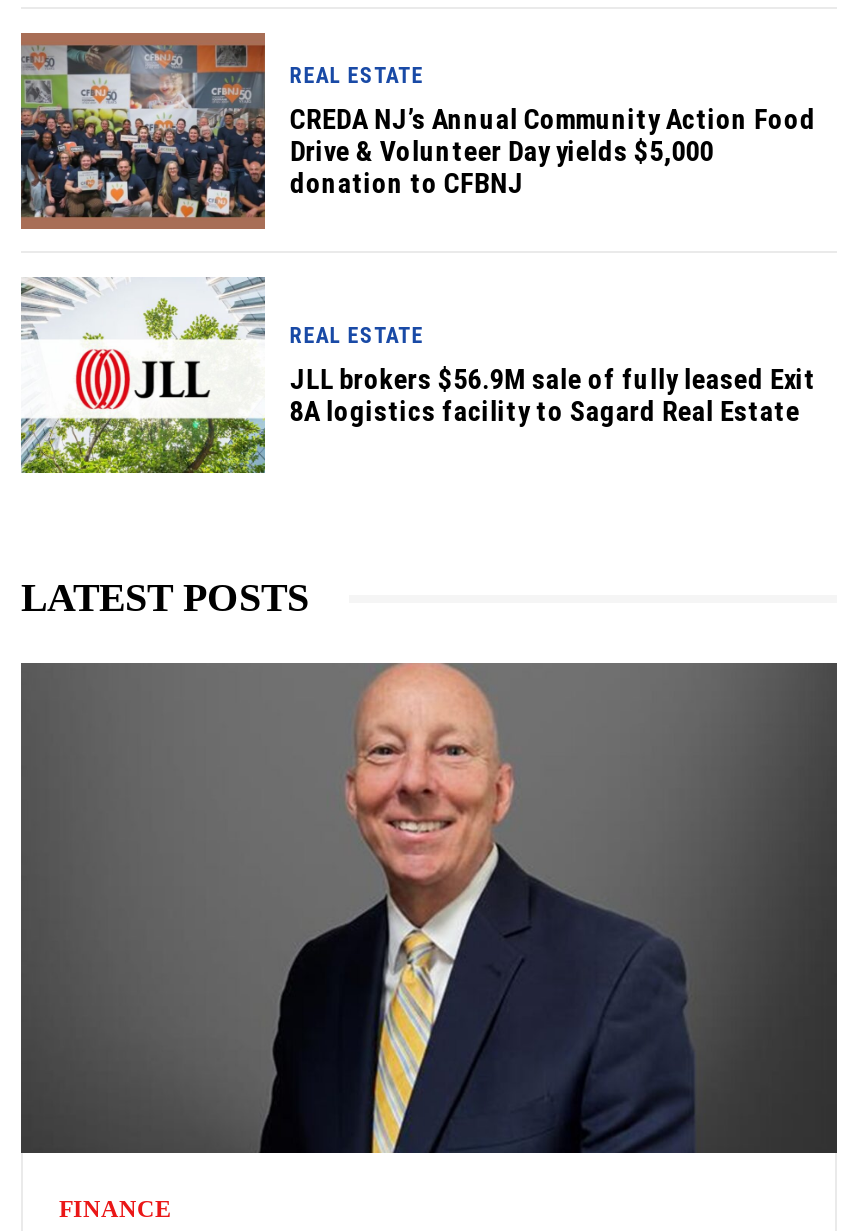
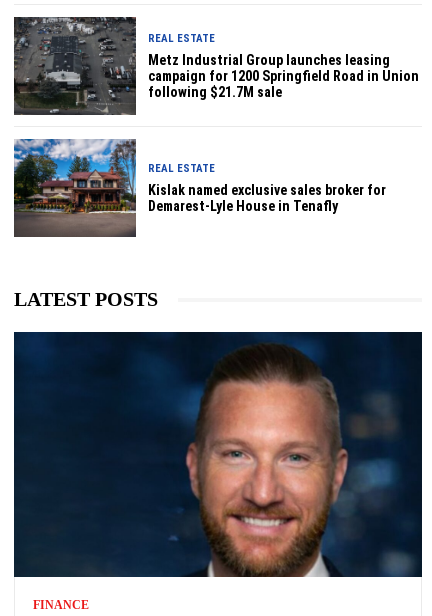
- [image]
- CREDA NJ’s Annual Community Action Food
- Drive & Volunteer Day yields $5,000
- donation to CFBNJ
+ [image]
+ Metz Industrial Group launches leasing
+ campaign for 1200 Springfield Road in Union
+ following $21.7M sale

- [image]
- JLL brokers $56.9M sale of fully leased Exit
- 8A logistics facility to Sagard Real Estate
+ [image]
+ Kislak named exclusive sales broker for
+ Demarest-Lyle House in Tenafly

- [image]
+ [image]
